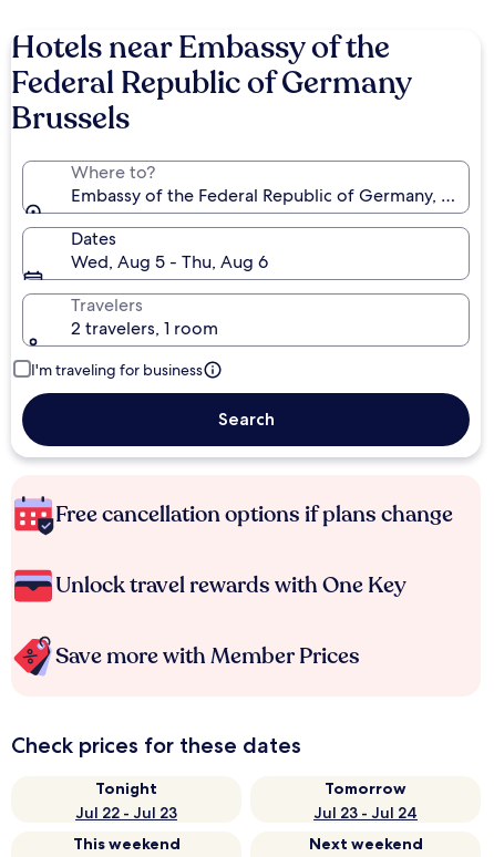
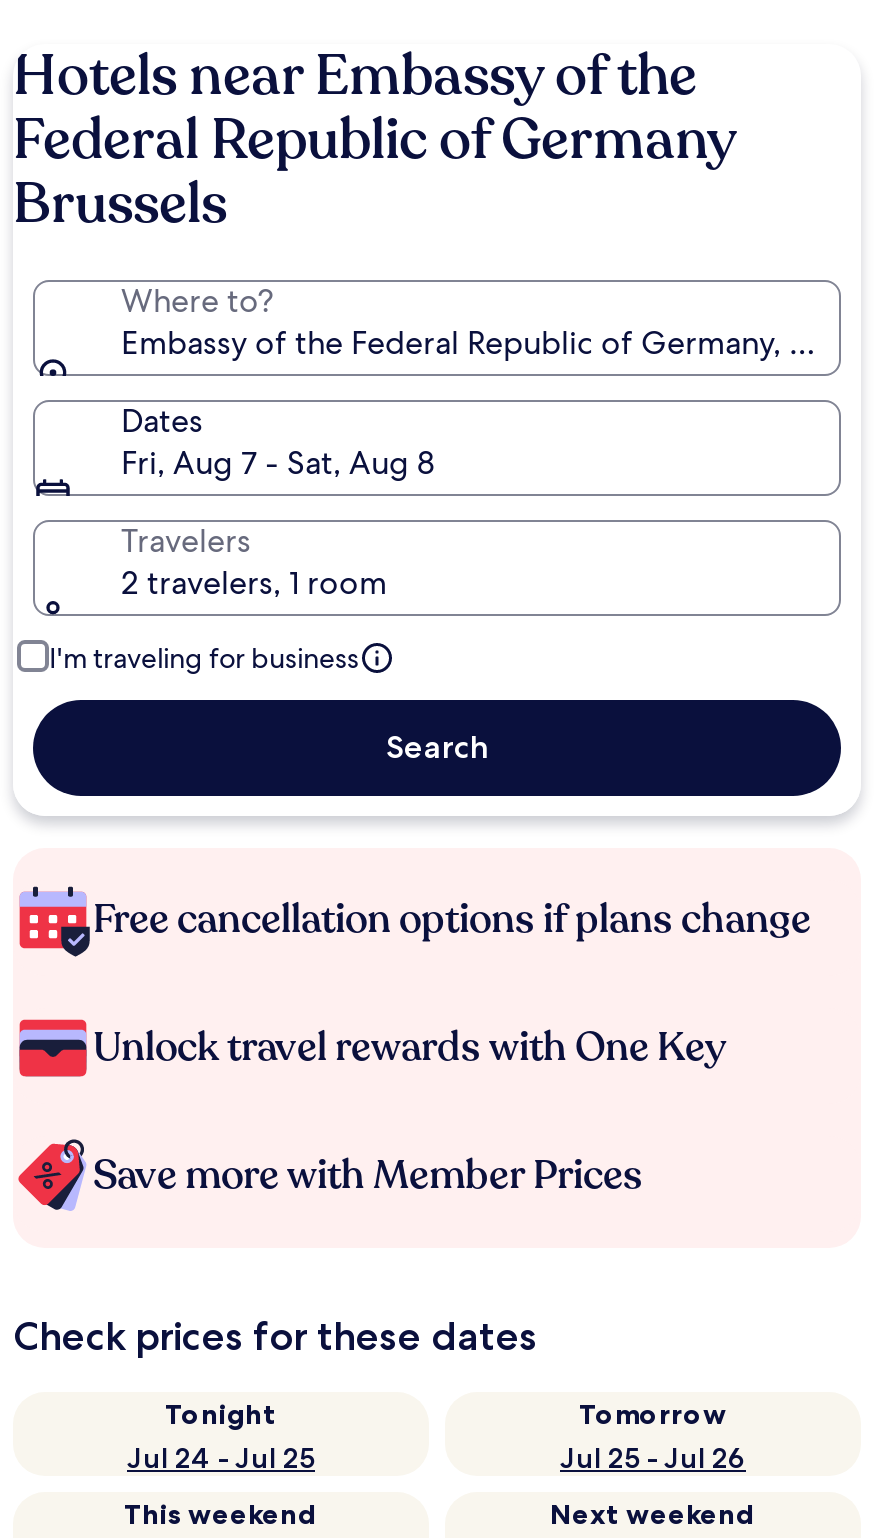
- Wed, Aug 5 - Thu, Aug 6
+ Fri, Aug 7 - Sat, Aug 8

- Jul 22 - Jul 23
+ Jul 24 - Jul 25

- Jul 23 - Jul 24
+ Jul 25 - Jul 26
